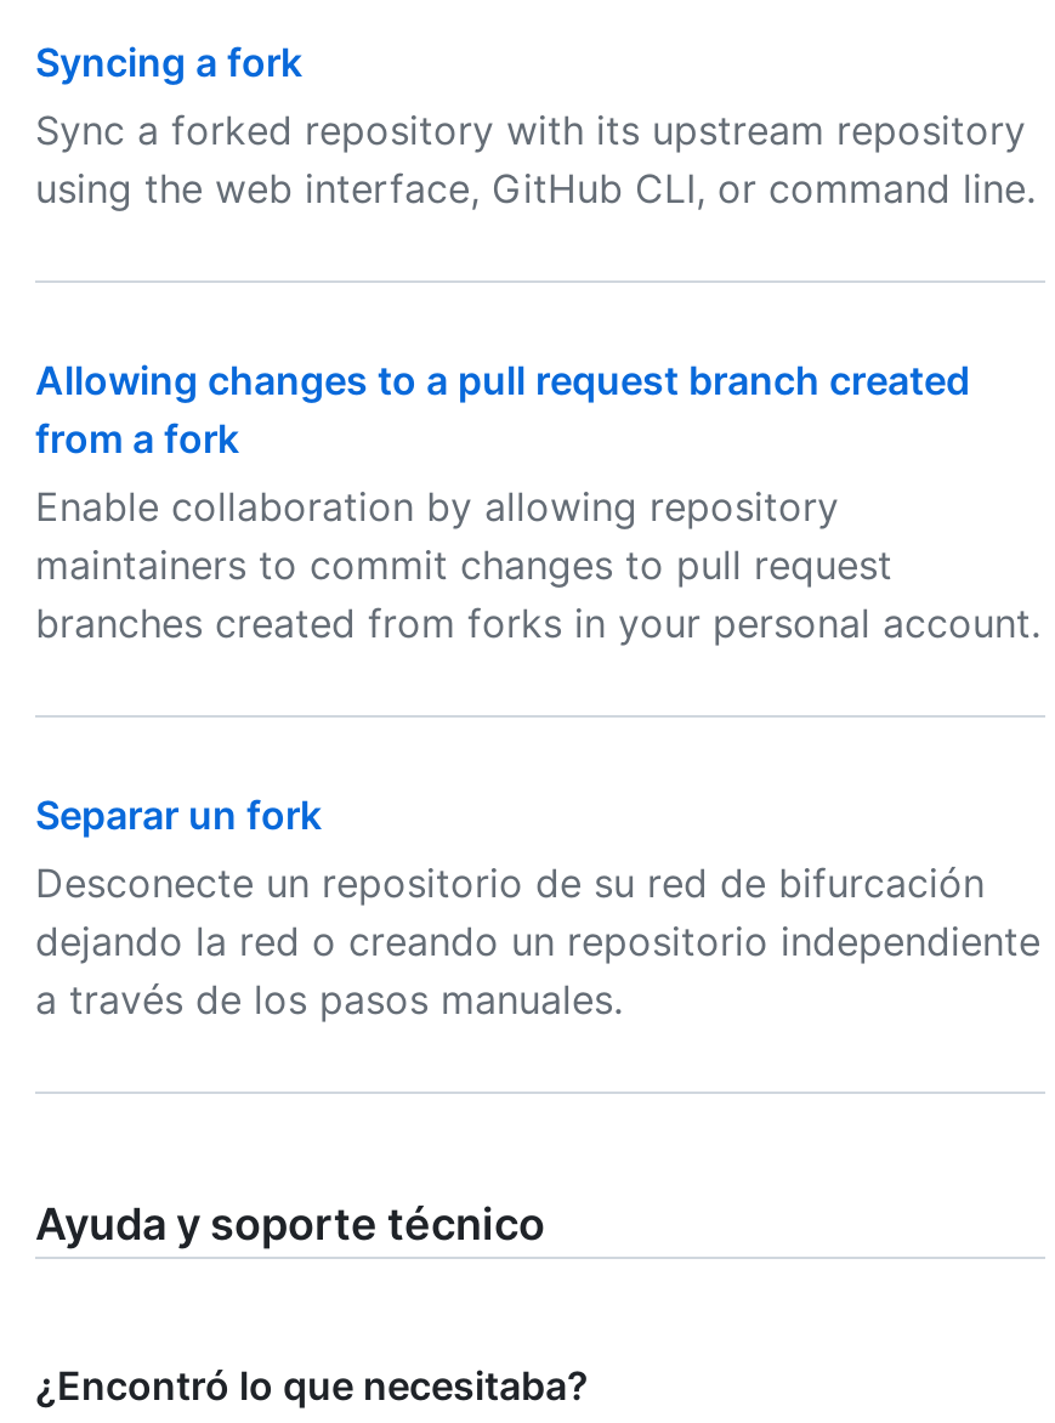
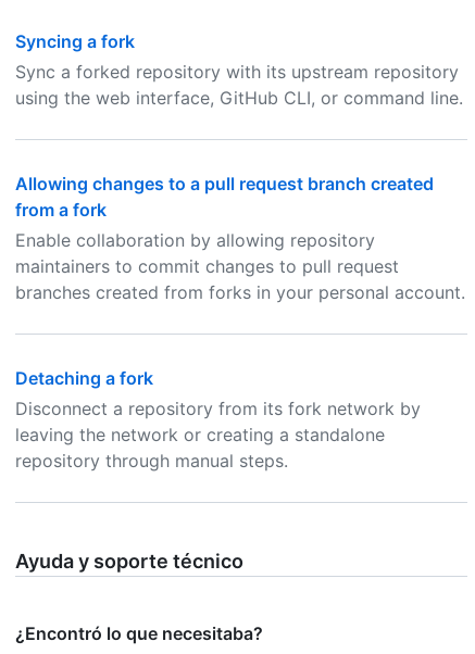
- Separar un fork
- Desconecte un repositorio de su red de bifurcación
- dejando la red o creando un repositorio independiente
- a través de los pasos manuales.
+ Detaching a fork
+ Disconnect a repository from its fork network by
+ leaving the network or creating a standalone
+ repository through manual steps.
